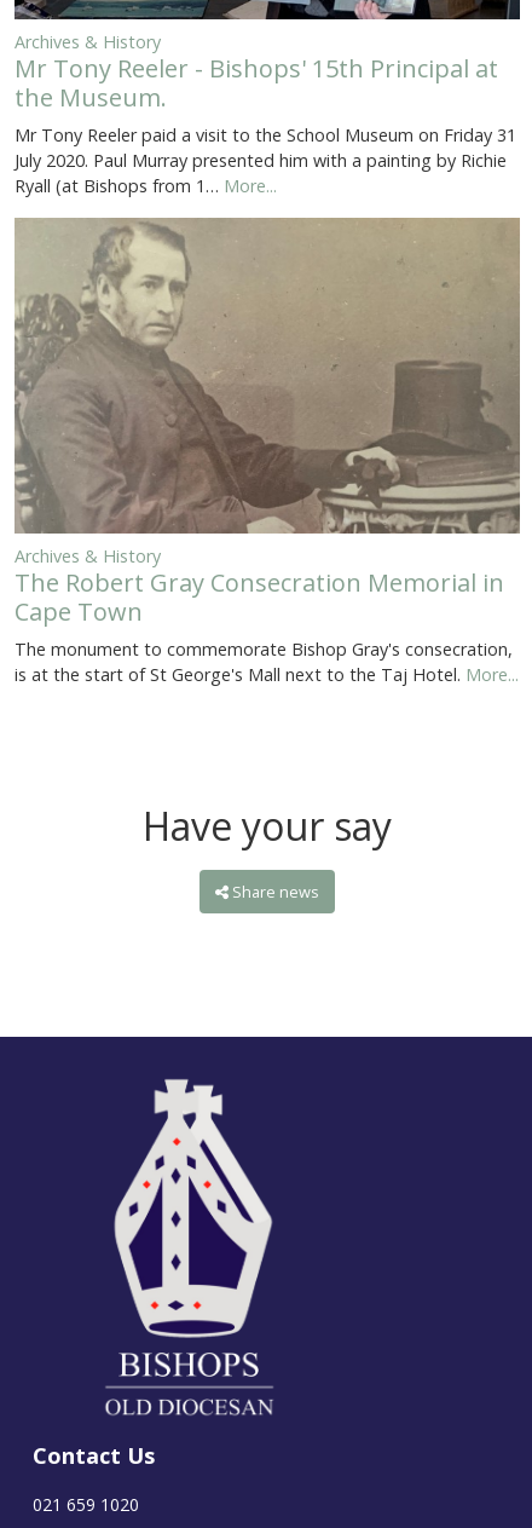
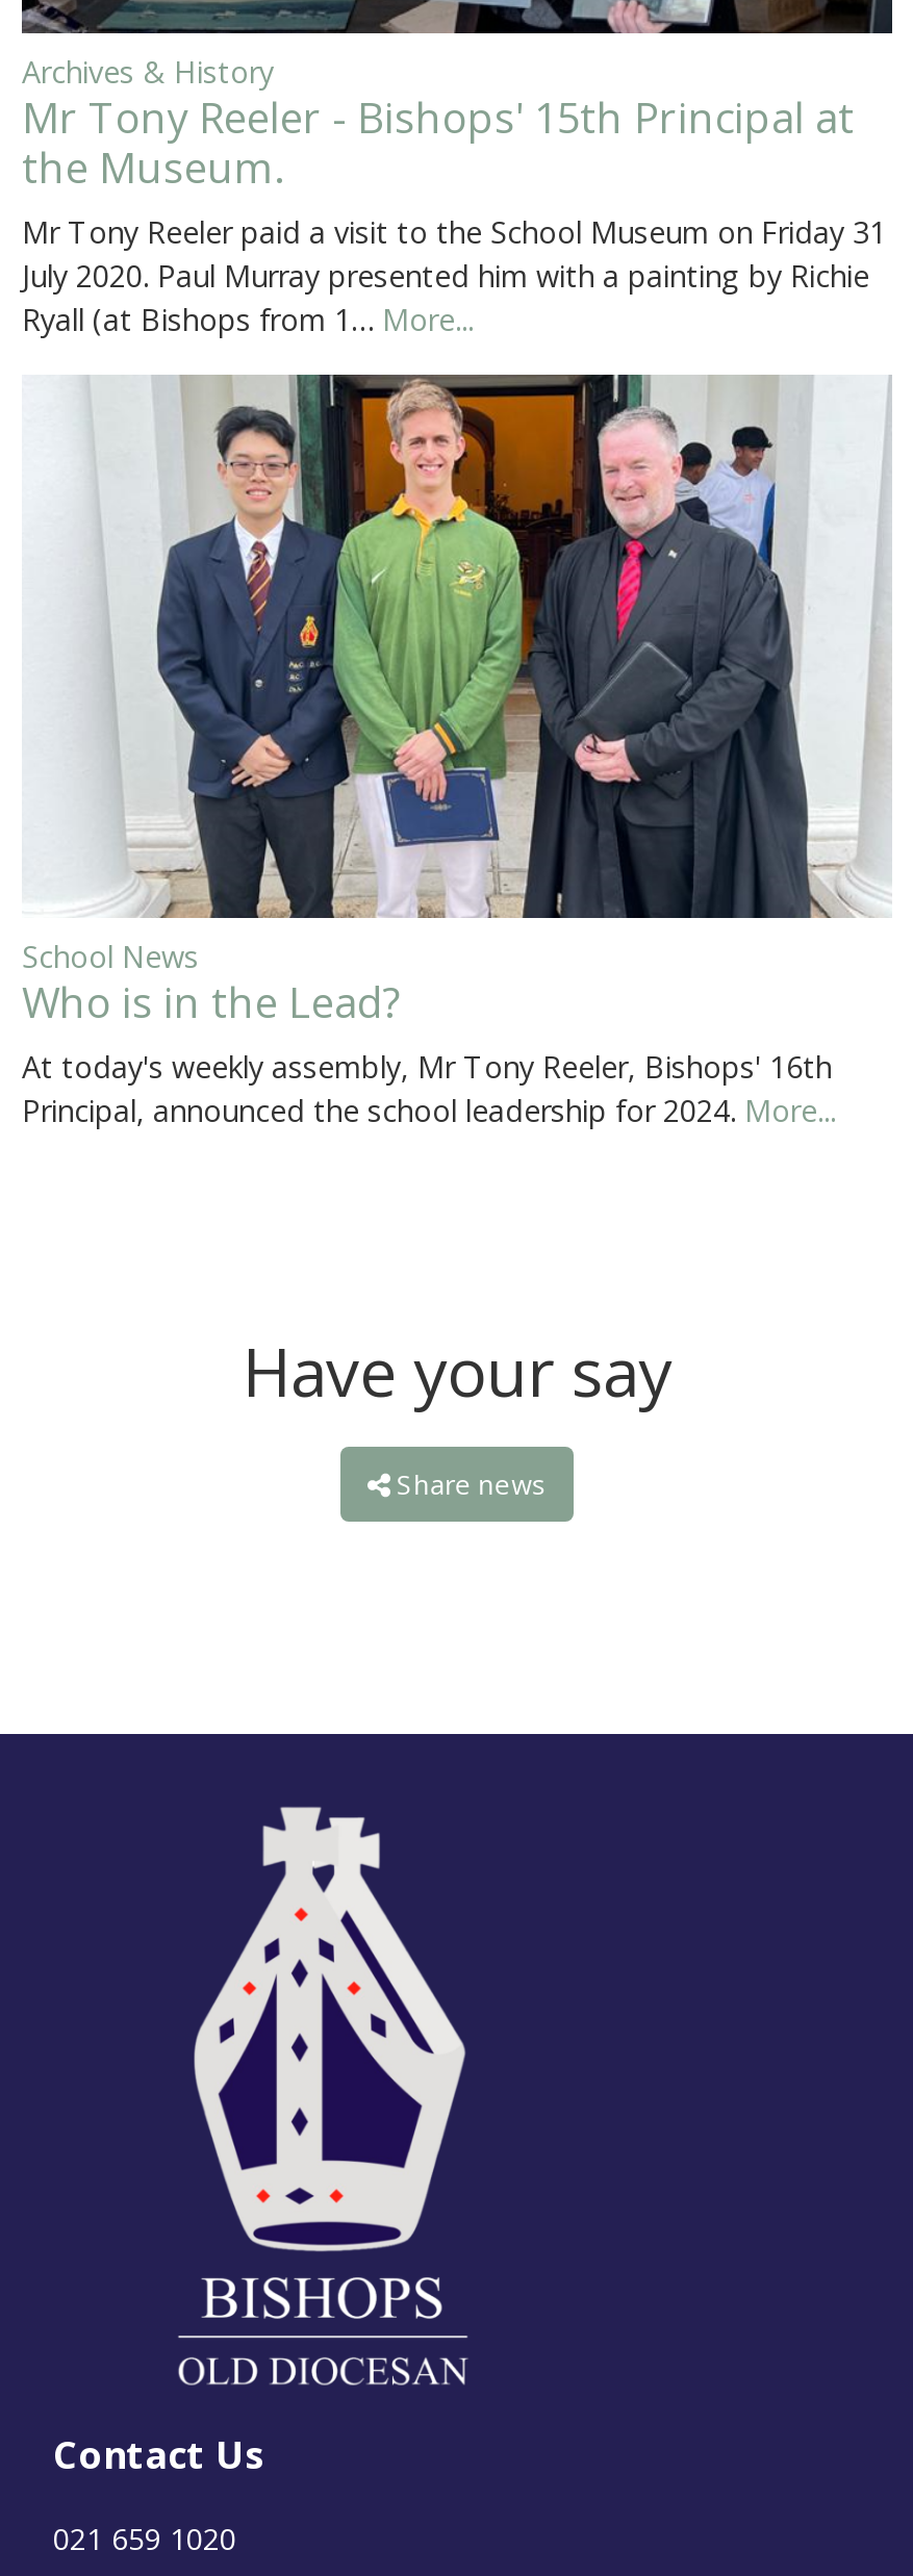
- [image]
- Archives & History
- The Robert Gray Consecration Memorial in
- Cape Town
- The monument to commemorate Bishop Gray's consecration,
- is at the start of St George's Mall next to the Taj Hotel. More...
+ [image]
+ School News
+ Who is in the Lead?
+ At today's weekly assembly, Mr Tony Reeler, Bishops' 16th
+ Principal, announced the school leadership for 2024. More...
